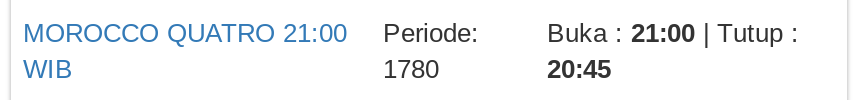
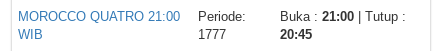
- 1780
+ 1777
